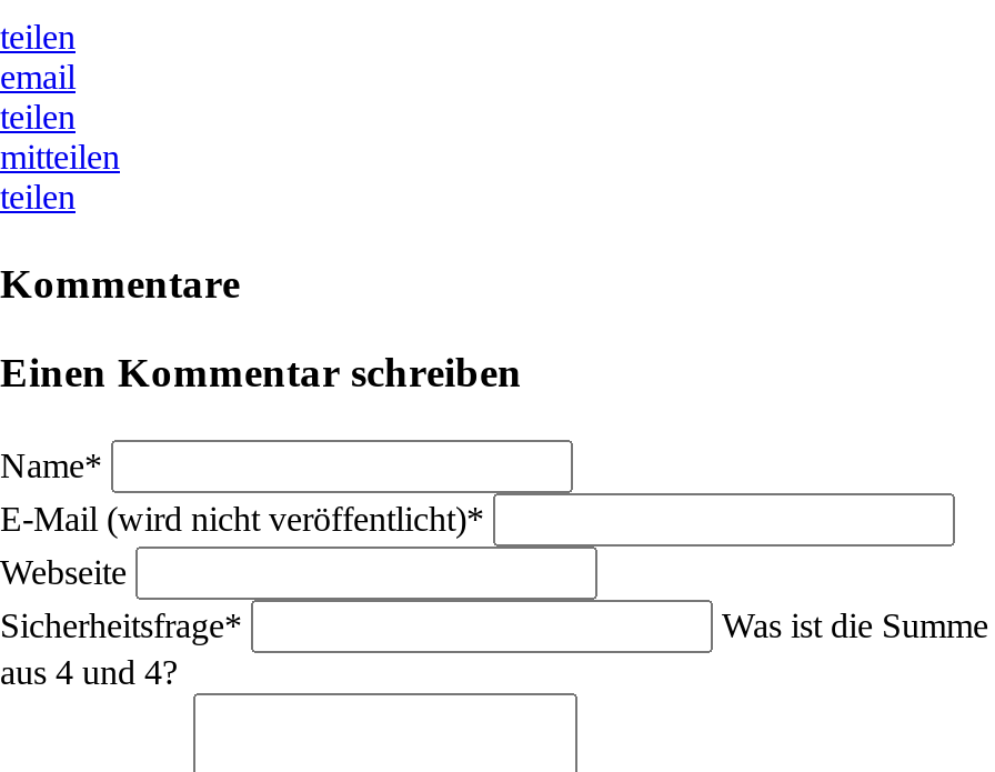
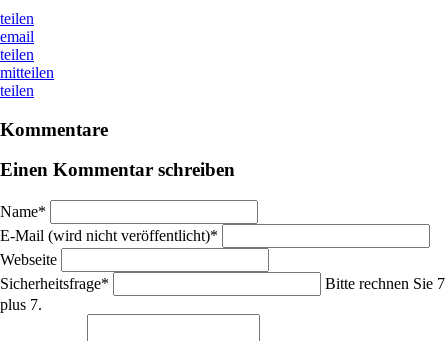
- Was ist die Summe
- aus 4 und 4?
+ Bitte rechnen Sie 7
+ plus 7.
